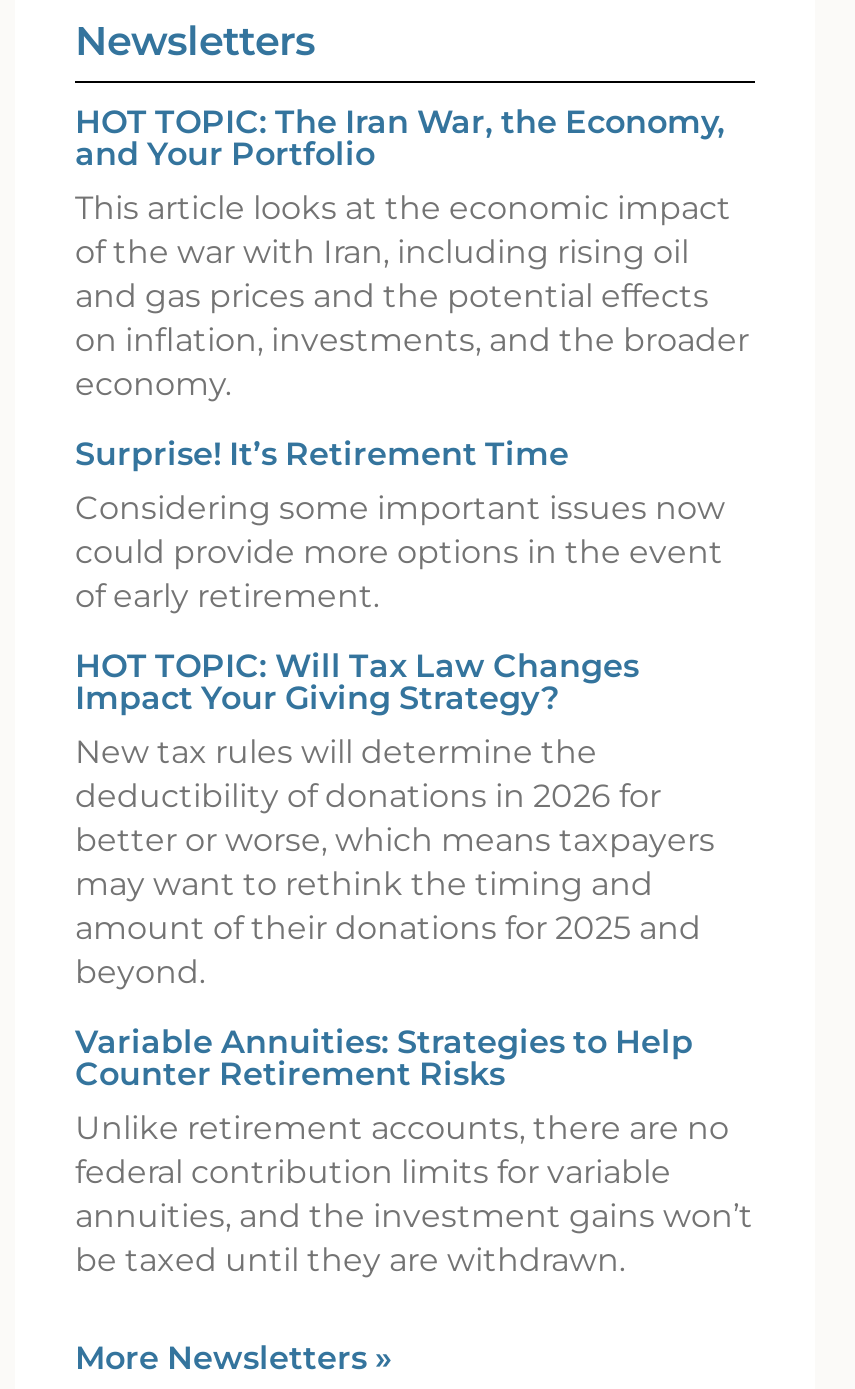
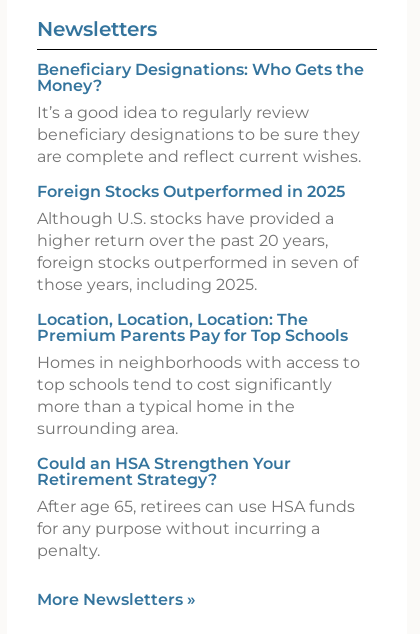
- HOT TOPIC: The Iran War, the Economy,
- and Your Portfolio
- This article looks at the economic impact
- of the war with Iran, including rising oil
- and gas prices and the potential effects
- on inflation, investments, and the broader
- economy.
+ Beneficiary Designations: Who Gets the
+ Money?
+ It’s a good idea to regularly review
+ beneficiary designations to be sure they
+ are complete and reflect current wishes.

- Surprise! It’s Retirement Time
- Considering some important issues now
- could provide more options in the event
- of early retirement.
+ Foreign Stocks Outperformed in 2025
+ Although U.S. stocks have provided a
+ higher return over the past 20 years,
+ foreign stocks outperformed in seven of
+ those years, including 2025.

- HOT TOPIC: Will Tax Law Changes
- Impact Your Giving Strategy?
- New tax rules will determine the
- deductibility of donations in 2026 for
- better or worse, which means taxpayers
- may want to rethink the timing and
- amount of their donations for 2025 and
- beyond.
+ Location, Location, Location: The
+ Premium Parents Pay for Top Schools
+ Homes in neighborhoods with access to
+ top schools tend to cost significantly
+ more than a typical home in the
+ surrounding area.

- Variable Annuities: Strategies to Help
- Counter Retirement Risks
- Unlike retirement accounts, there are no
- federal contribution limits for variable
- annuities, and the investment gains won’t
- be taxed until they are withdrawn.
+ Could an HSA Strengthen Your
+ Retirement Strategy?
+ After age 65, retirees can use HSA funds
+ for any purpose without incurring a
+ penalty.
